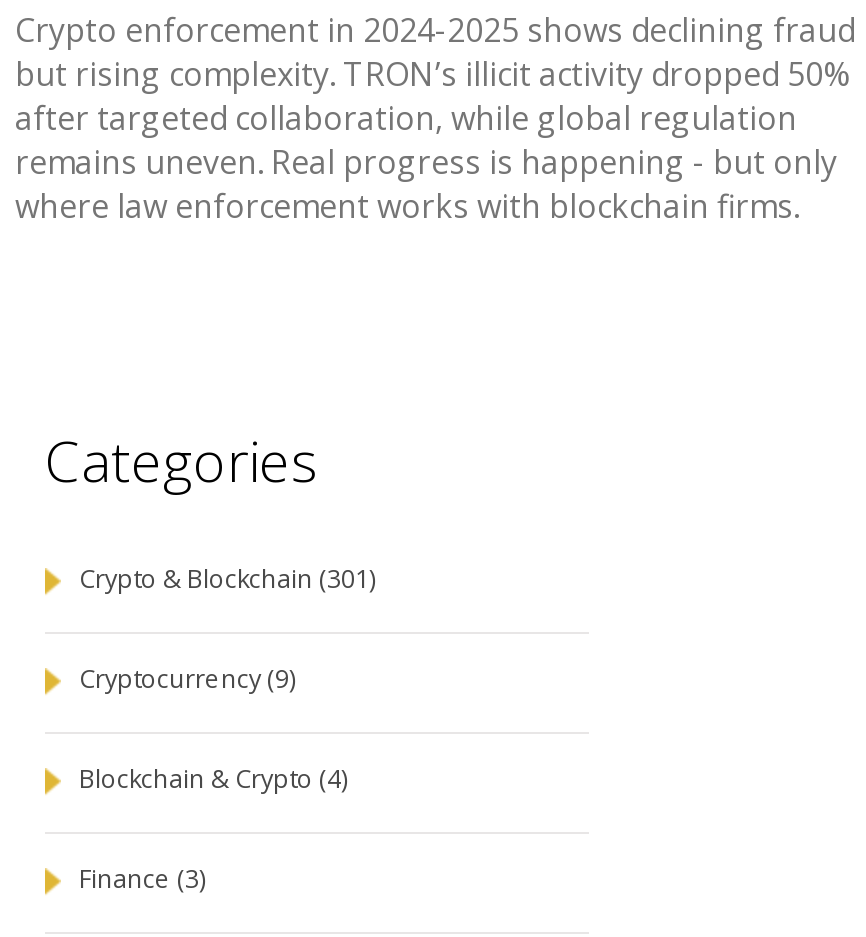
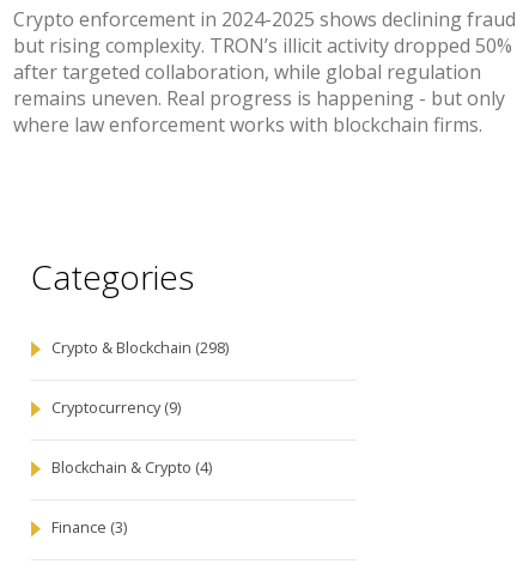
- Crypto & Blockchain (301)
+ Crypto & Blockchain (298)
